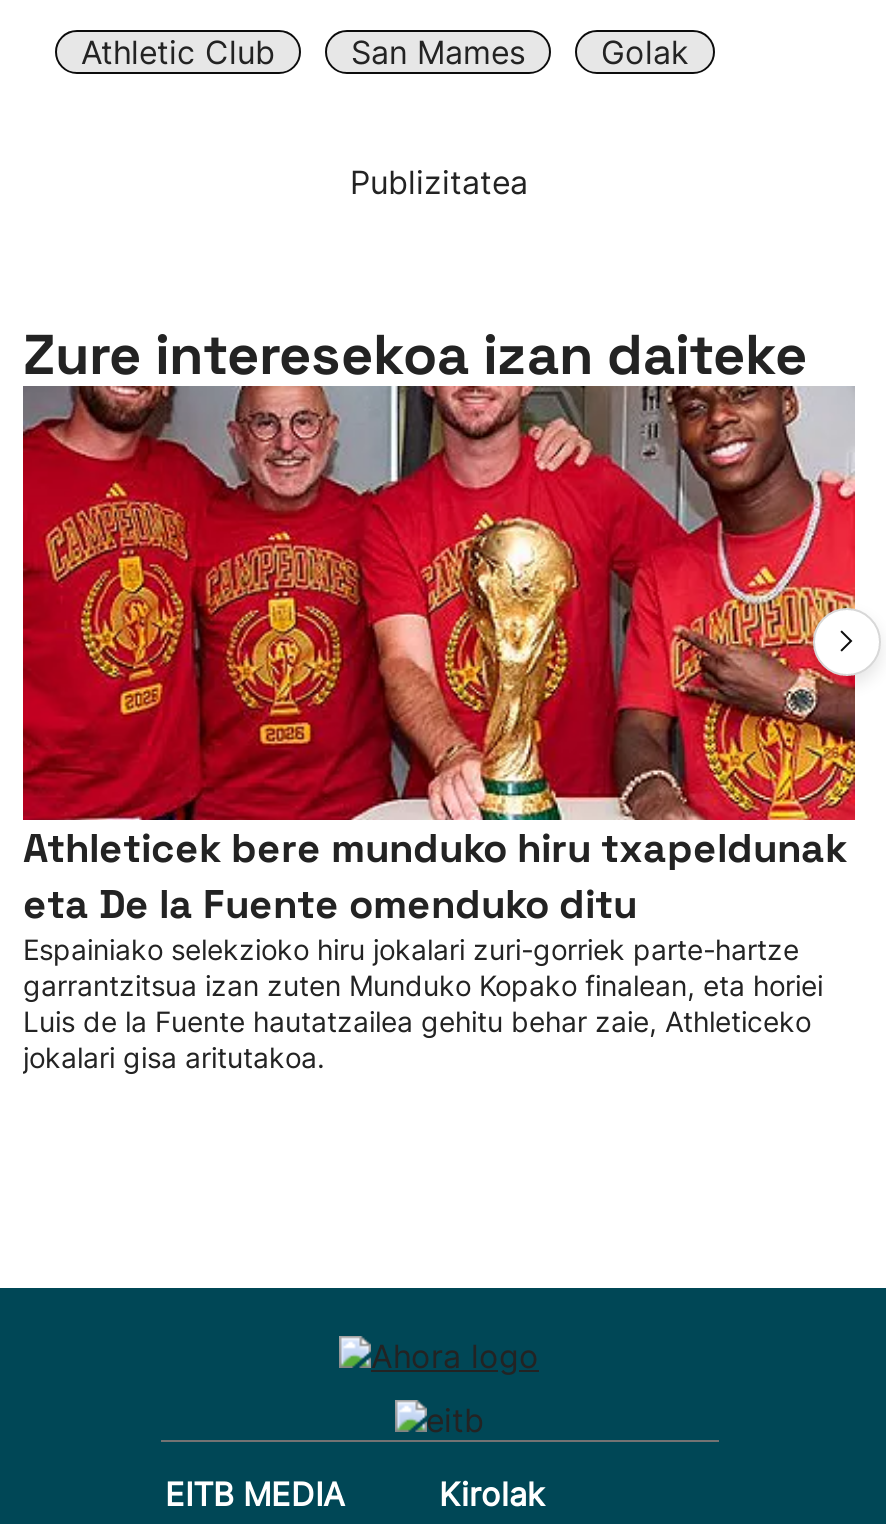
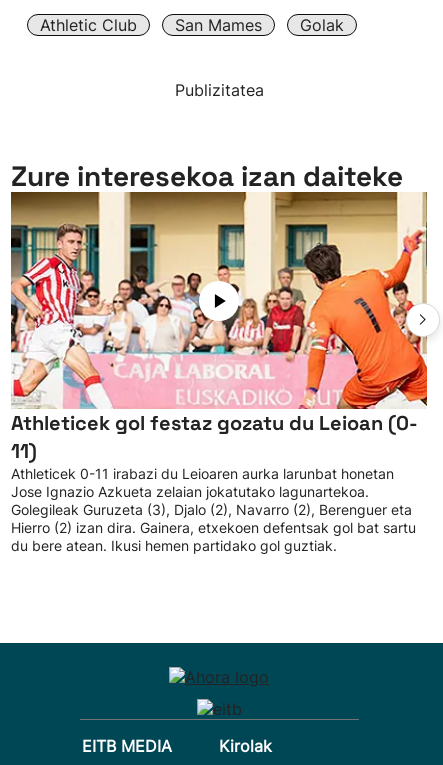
- [image]
- Athleticek bere munduko hiru txapeldunak
- eta De la Fuente omenduko ditu
- Espainiako selekzioko hiru jokalari zuri-gorriek parte-hartze
- garrantzitsua izan zuten Munduko Kopako finalean, eta horiei
- Luis de la Fuente hautatzailea gehitu behar zaie, Athleticeko
- jokalari gisa aritutakoa.
+ [image]
+ Athleticek gol festaz gozatu du Leioan (0-
+ 11)
+ Athleticek 0-11 irabazi du Leioaren aurka larunbat honetan
+ Jose Ignazio Azkueta zelaian jokatutako lagunartekoa.
+ Golegileak Guruzeta (3), Djalo (2), Navarro (2), Berenguer eta
+ Hierro (2) izan dira. Gainera, etxekoen defentsak gol bat sartu
+ du bere atean. Ikusi hemen partidako gol guztiak.
